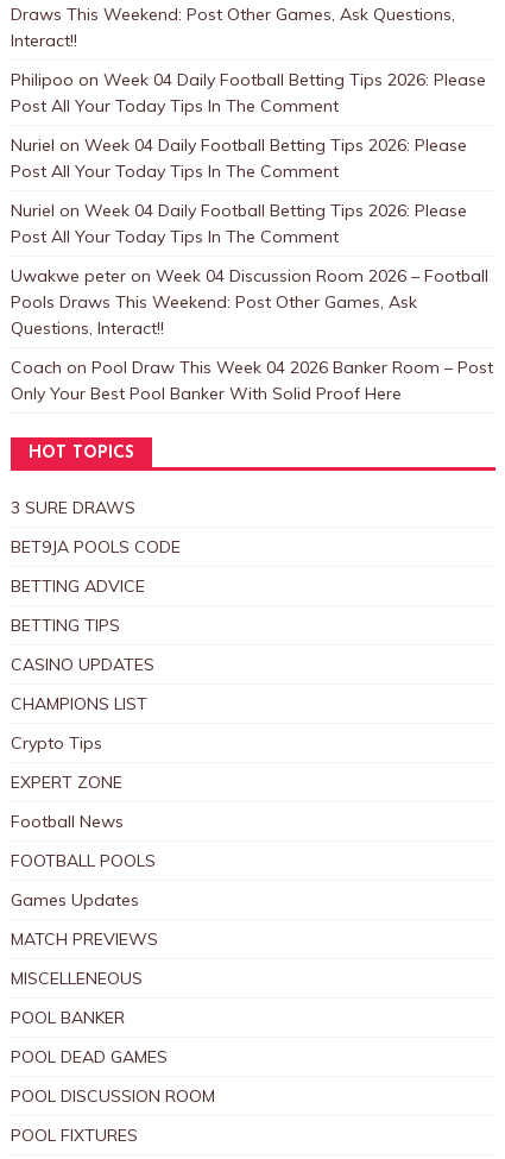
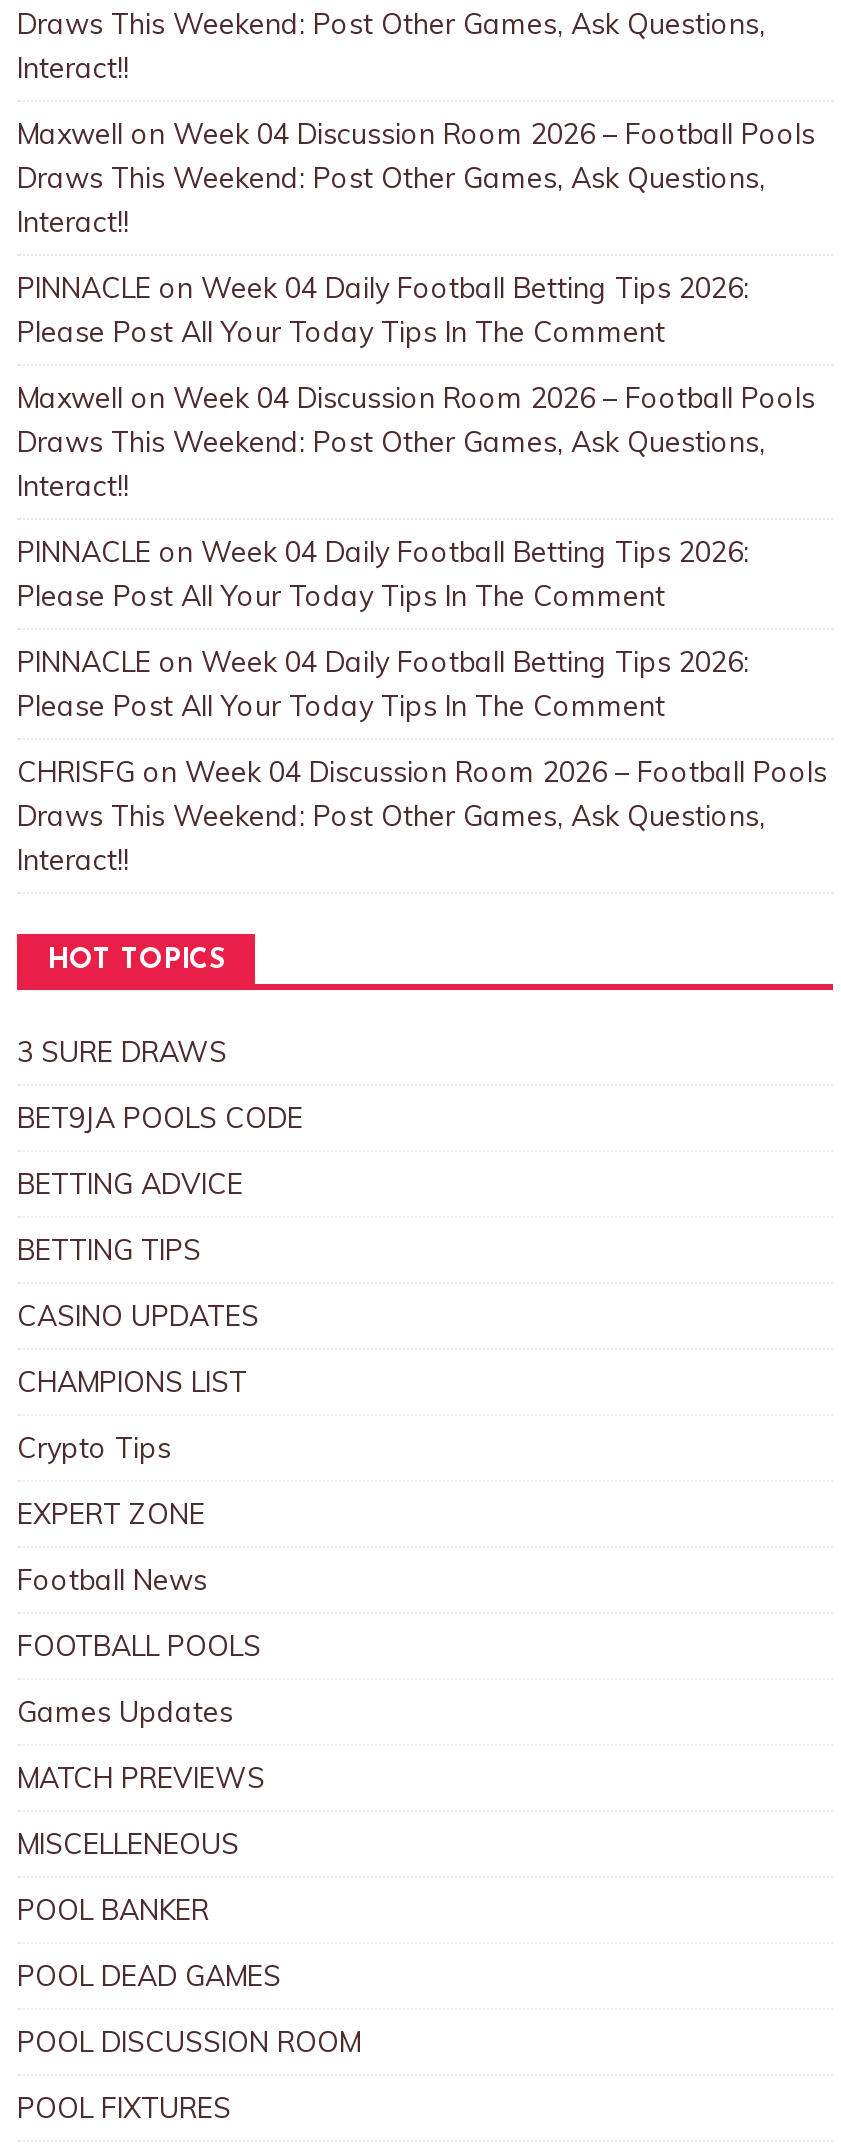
- Philipoo on Week 04 Daily Football Betting Tips 2026: Please
- Post All Your Today Tips In The Comment
- Nuriel on Week 04 Daily Football Betting Tips 2026: Please
- Post All Your Today Tips In The Comment
- Nuriel on Week 04 Daily Football Betting Tips 2026: Please
- Post All Your Today Tips In The Comment
- Uwakwe peter on Week 04 Discussion Room 2026 – Football
- Pools Draws This Weekend: Post Other Games, Ask
- Questions, Interact!!
- Coach on Pool Draw This Week 04 2026 Banker Room – Post
- Only Your Best Pool Banker With Solid Proof Here
+ Maxwell on Week 04 Discussion Room 2026 – Football Pools
+ Draws This Weekend: Post Other Games, Ask Questions,
+ Interact!!
+ PINNACLE on Week 04 Daily Football Betting Tips 2026:
+ Please Post All Your Today Tips In The Comment
+ Maxwell on Week 04 Discussion Room 2026 – Football Pools
+ Draws This Weekend: Post Other Games, Ask Questions,
+ Interact!!
+ PINNACLE on Week 04 Daily Football Betting Tips 2026:
+ Please Post All Your Today Tips In The Comment
+ PINNACLE on Week 04 Daily Football Betting Tips 2026:
+ Please Post All Your Today Tips In The Comment
+ CHRISFG on Week 04 Discussion Room 2026 – Football Pools
+ Draws This Weekend: Post Other Games, Ask Questions,
+ Interact!!
